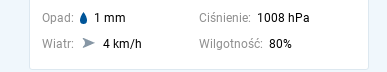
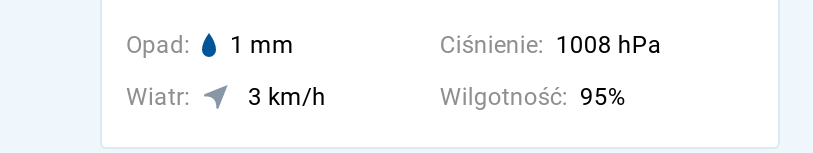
- 4 km/h
- Wilgotność: 80%
+ 3 km/h
+ Wilgotność: 95%
